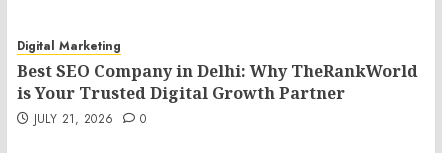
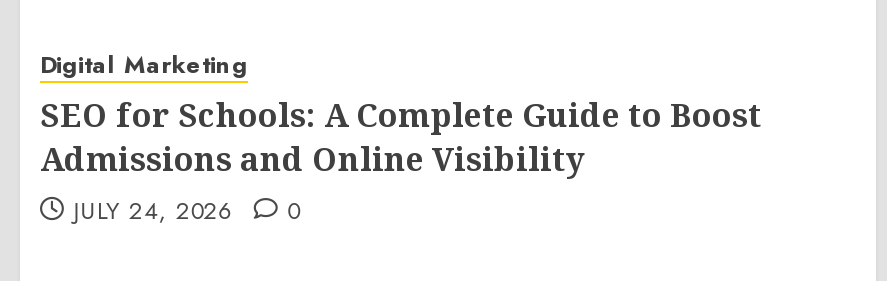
- Best SEO Company in Delhi: Why TheRankWorld
- is Your Trusted Digital Growth Partner
- JULY 21, 2026
+ SEO for Schools: A Complete Guide to Boost
+ Admissions and Online Visibility
+ JULY 24, 2026
